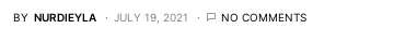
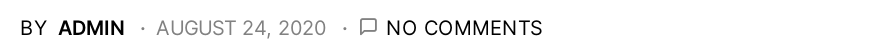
- BY NURDIEYLA
- JULY 19, 2021
+ BY ADMIN
+ AUGUST 24, 2020
